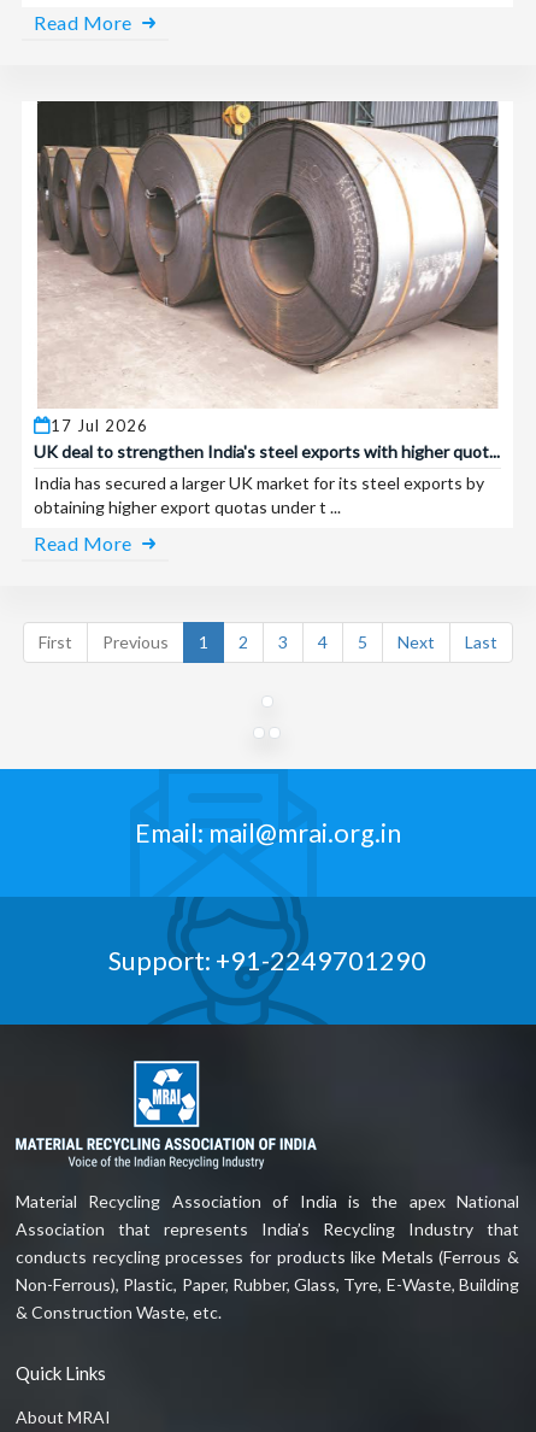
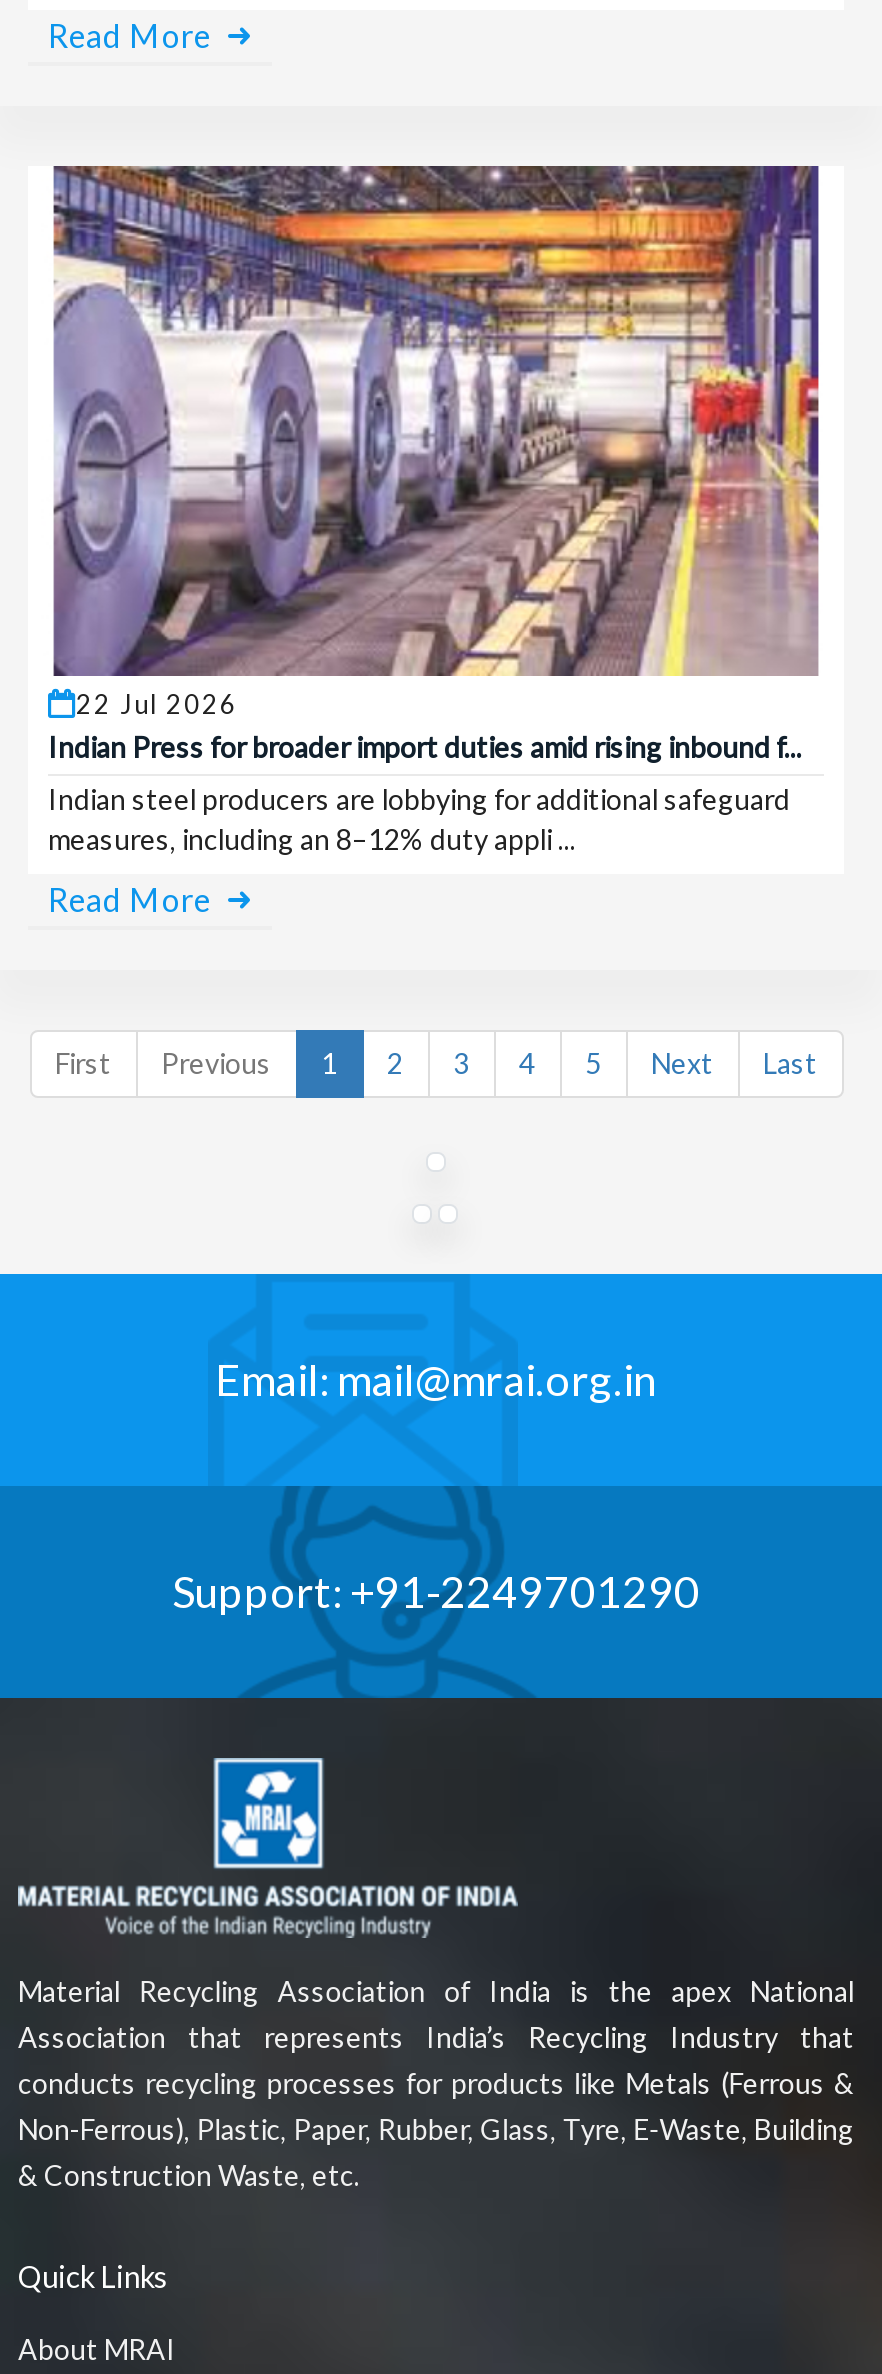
- [image]
- 17 Jul 2026
- UK deal to strengthen India's steel exports with higher quot...
+ [image]
+ 22 Jul 2026
+ Indian Press for broader import duties amid rising inbound f...

- India has secured a larger UK market for its steel exports by
- obtaining higher export quotas under t ...
+ Indian steel producers are lobbying for additional safeguard
+ measures, including an 8–12% duty appli ...
